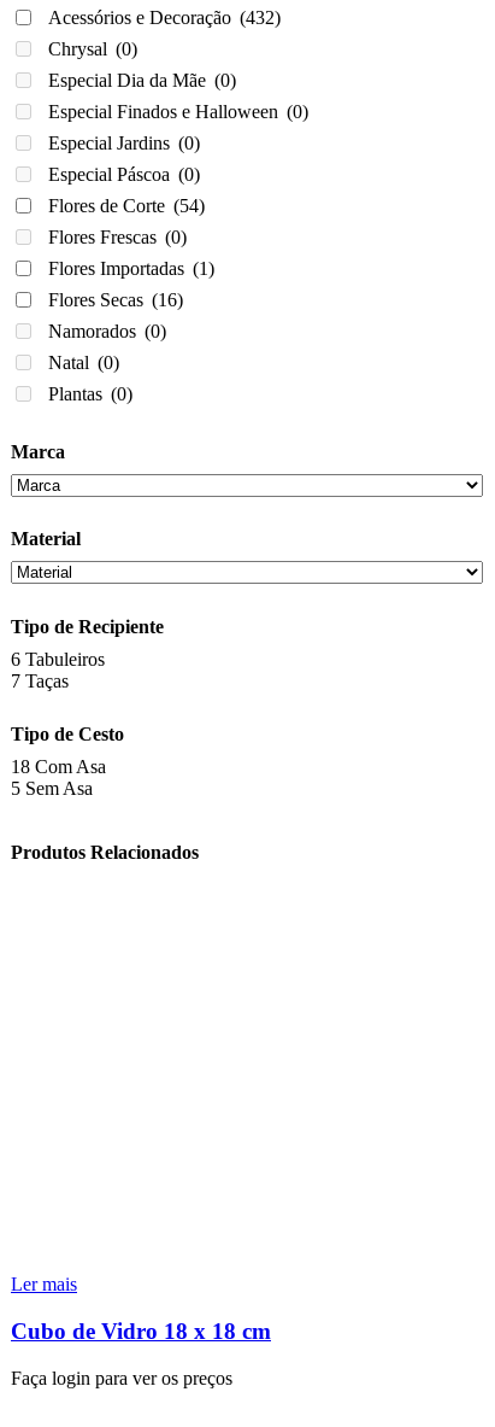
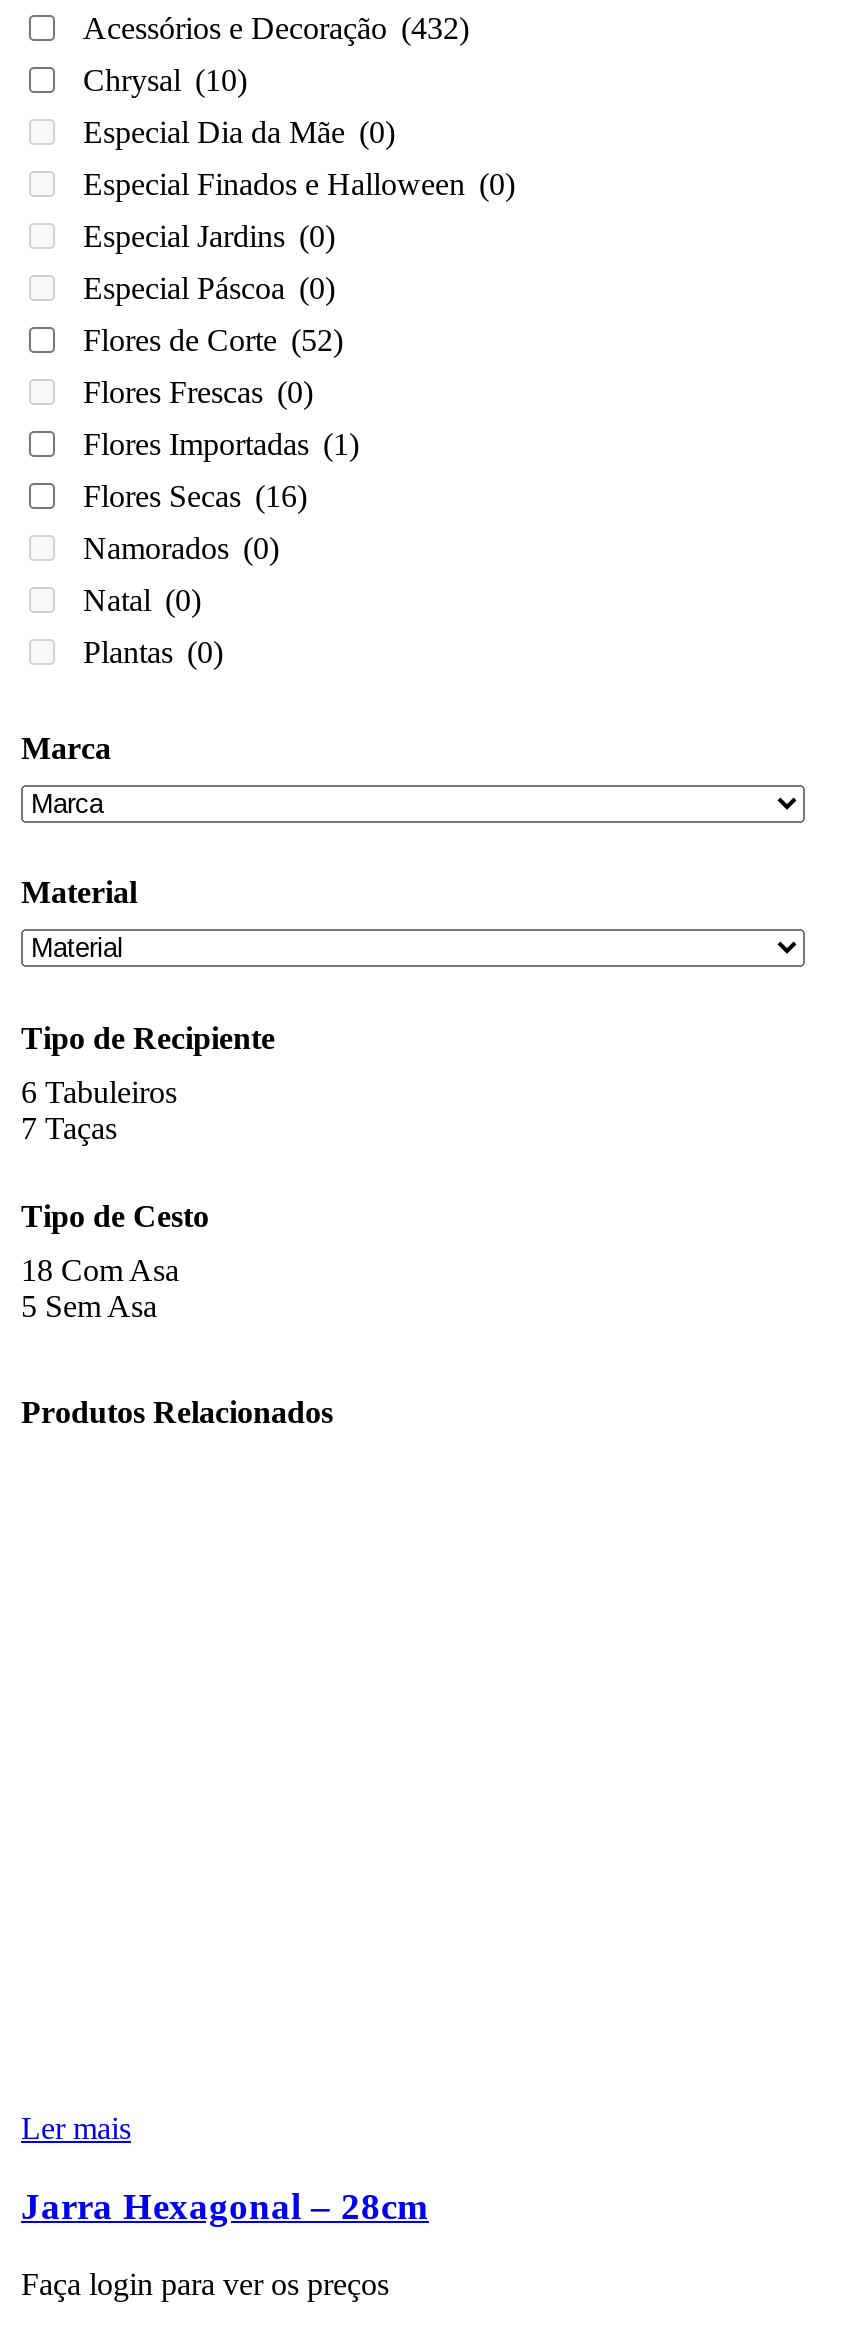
- Chrysal (0)
+ Chrysal (10)

- Flores de Corte (54)
+ Flores de Corte (52)

- Cubo de Vidro 18 x 18 cm
+ Jarra Hexagonal – 28cm
